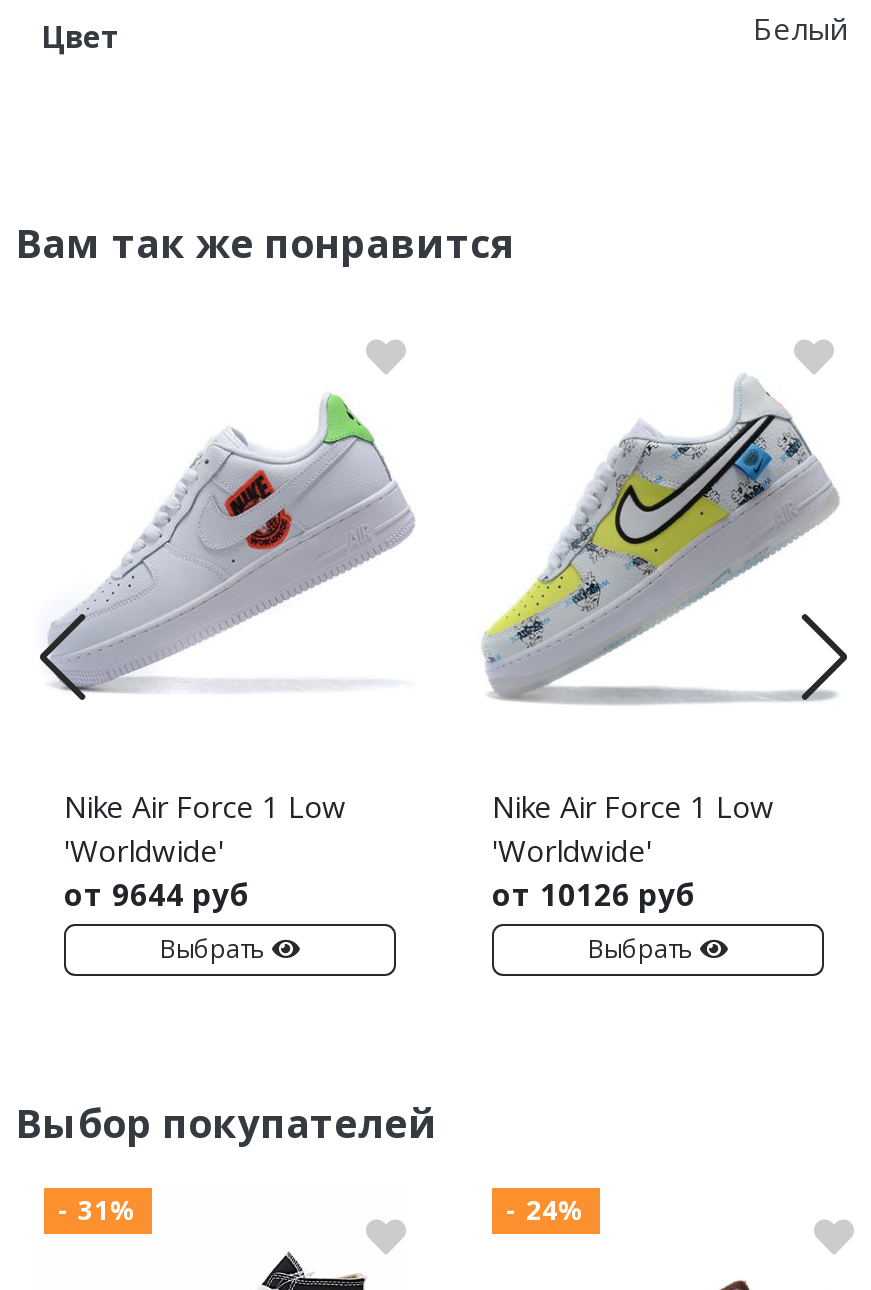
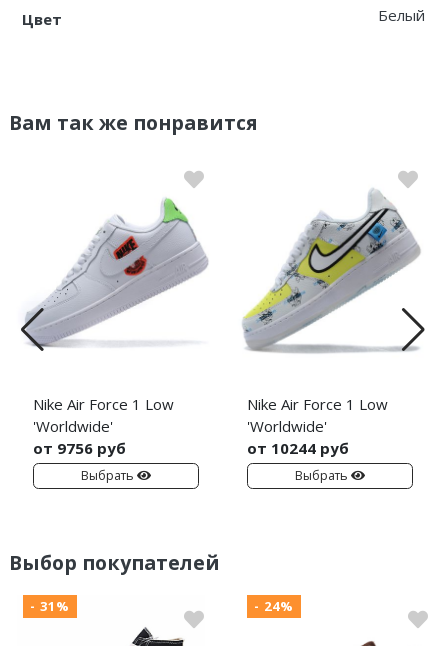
- от 9644 руб
+ от 9756 руб

- от 10126 руб
+ от 10244 руб
